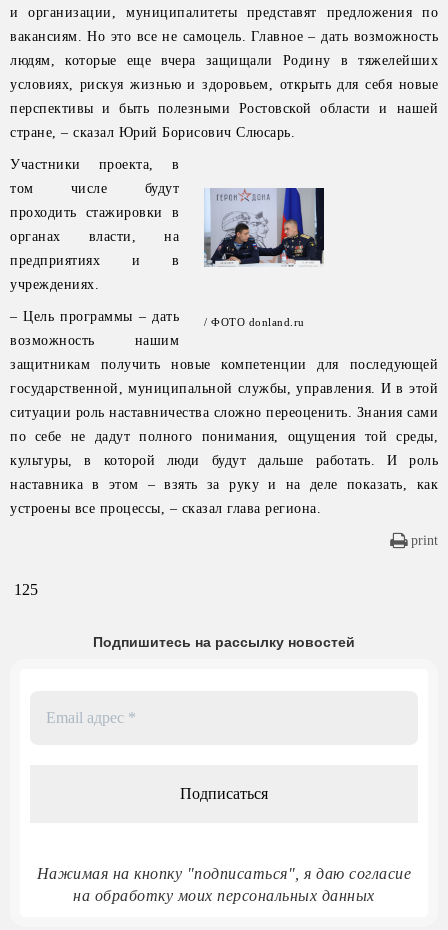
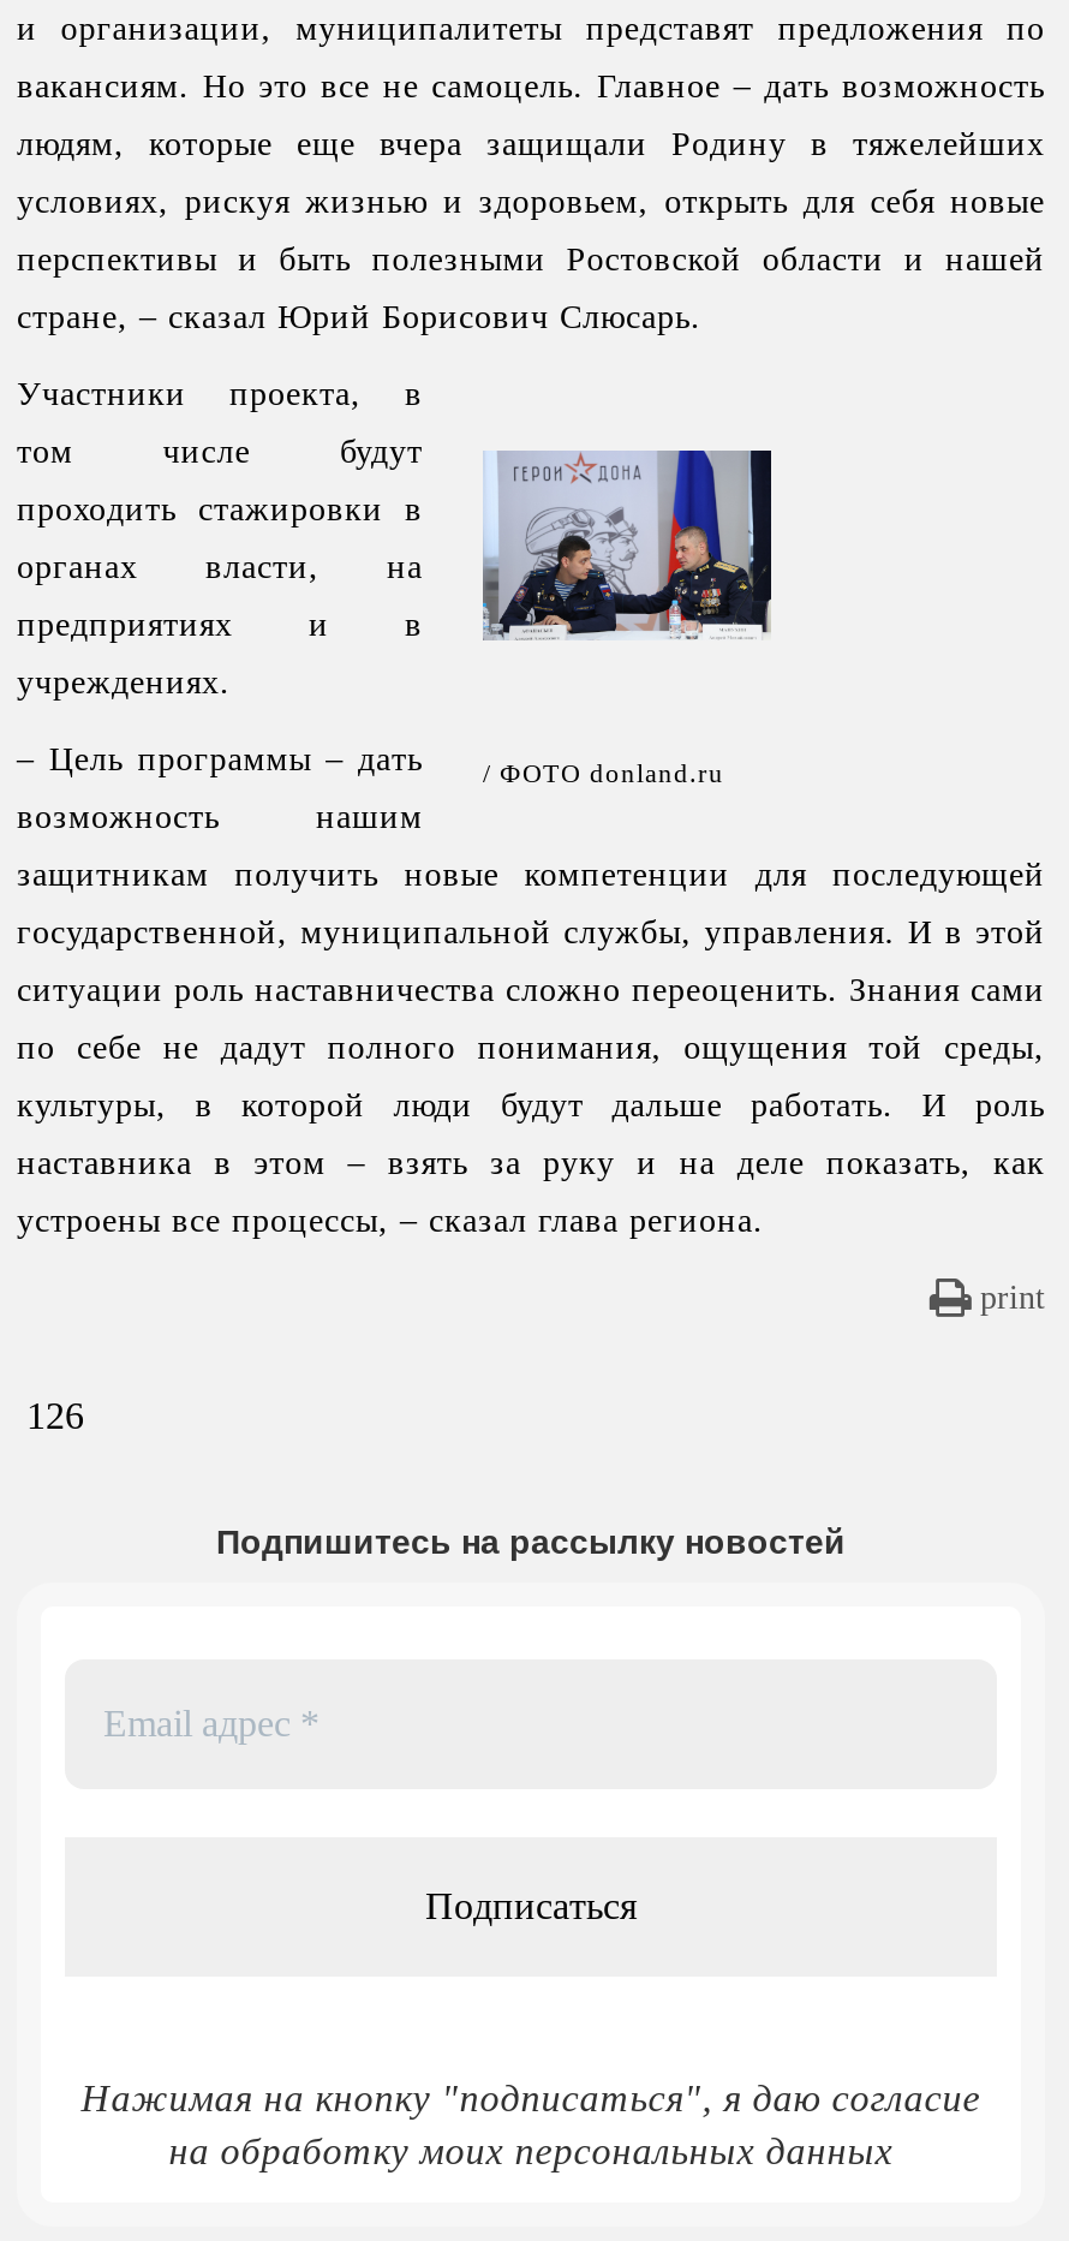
- 125
+ 126
